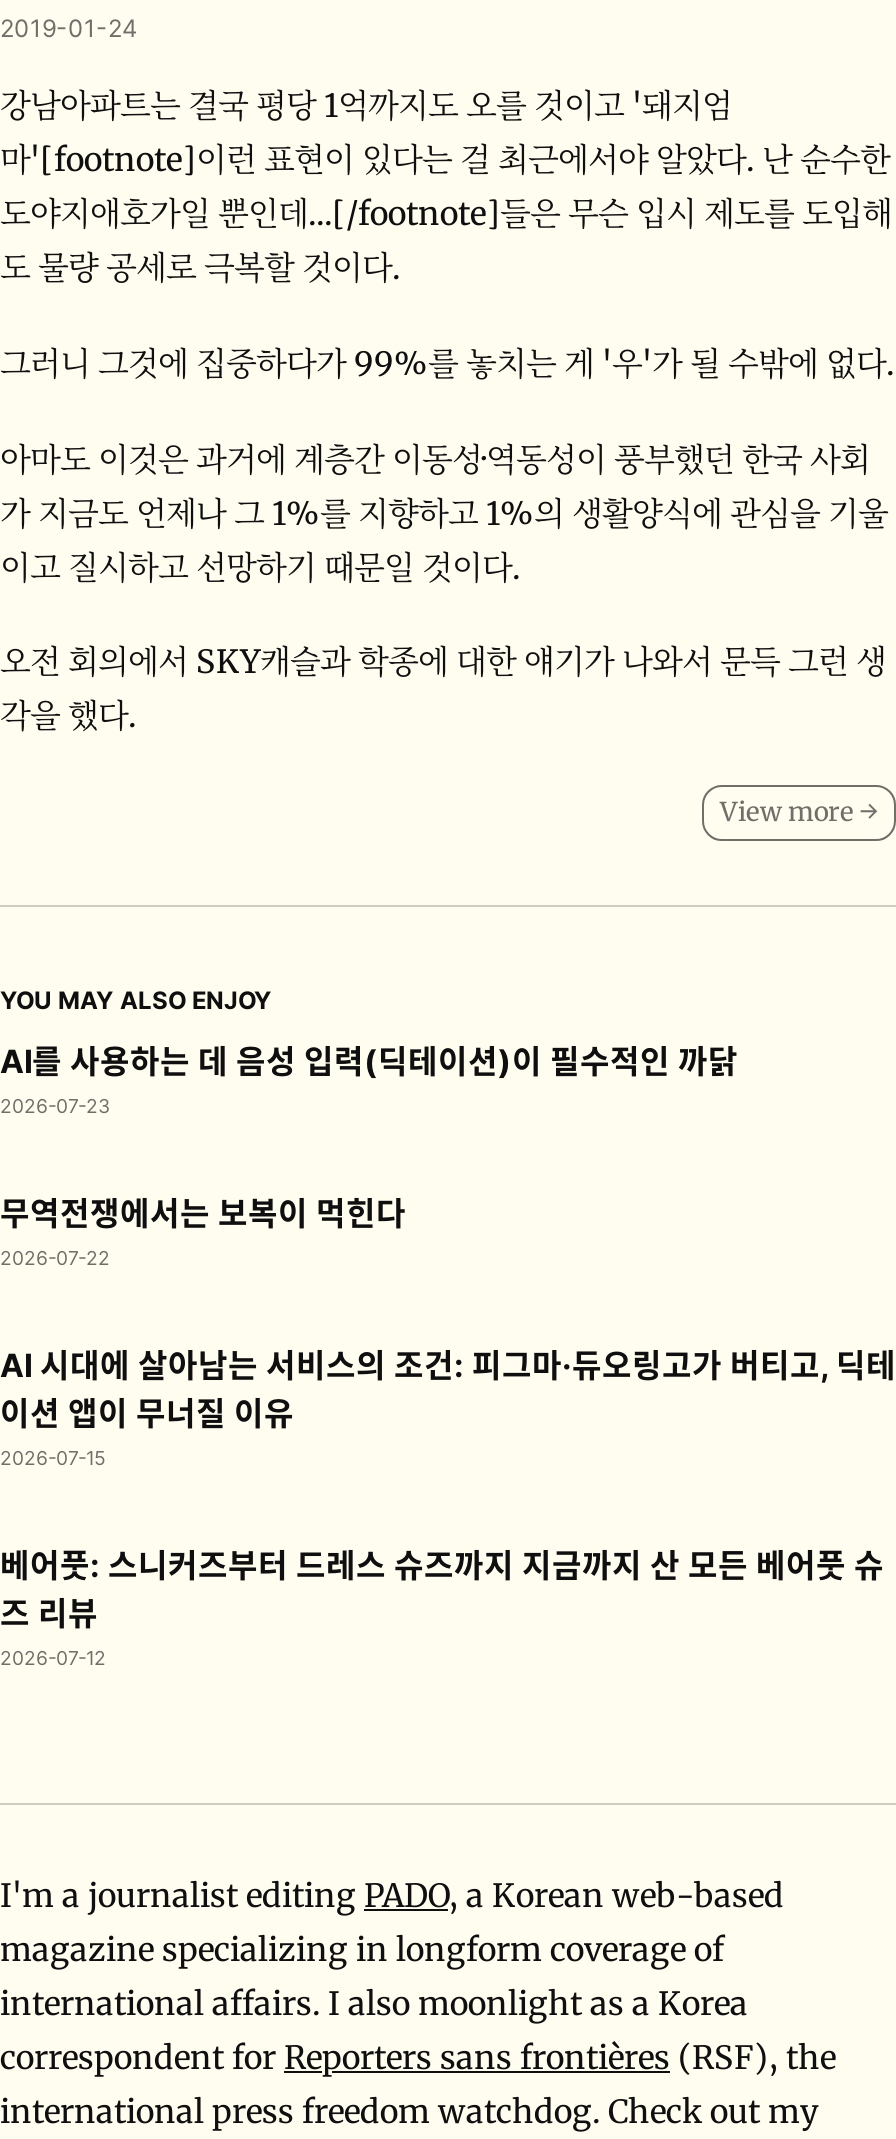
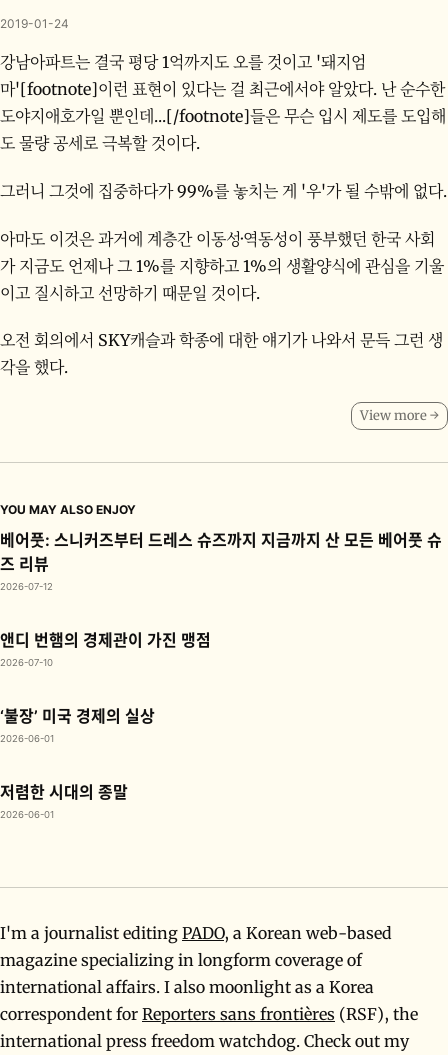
- AI를 사용하는 데 음성 입력(딕테이션)이 필수적인 까닭
- 2026-07-23
- 무역전쟁에서는 보복이 먹힌다
- 2026-07-22
- AI 시대에 살아남는 서비스의 조건: 피그마·듀오링고가 버티고, 딕테
- 이션 앱이 무너질 이유
- 2026-07-15

moved up: 베어풋: 스니커즈부터 드레스 슈즈까지 지금까지 산 모든 베어풋 슈 | 즈 리뷰 | 2026-07-12

+ 앤디 번햄의 경제관이 가진 맹점
+ 2026-07-10
+ ‘불장’ 미국 경제의 실상
+ 2026-06-01
+ 저렴한 시대의 종말
+ 2026-06-01
